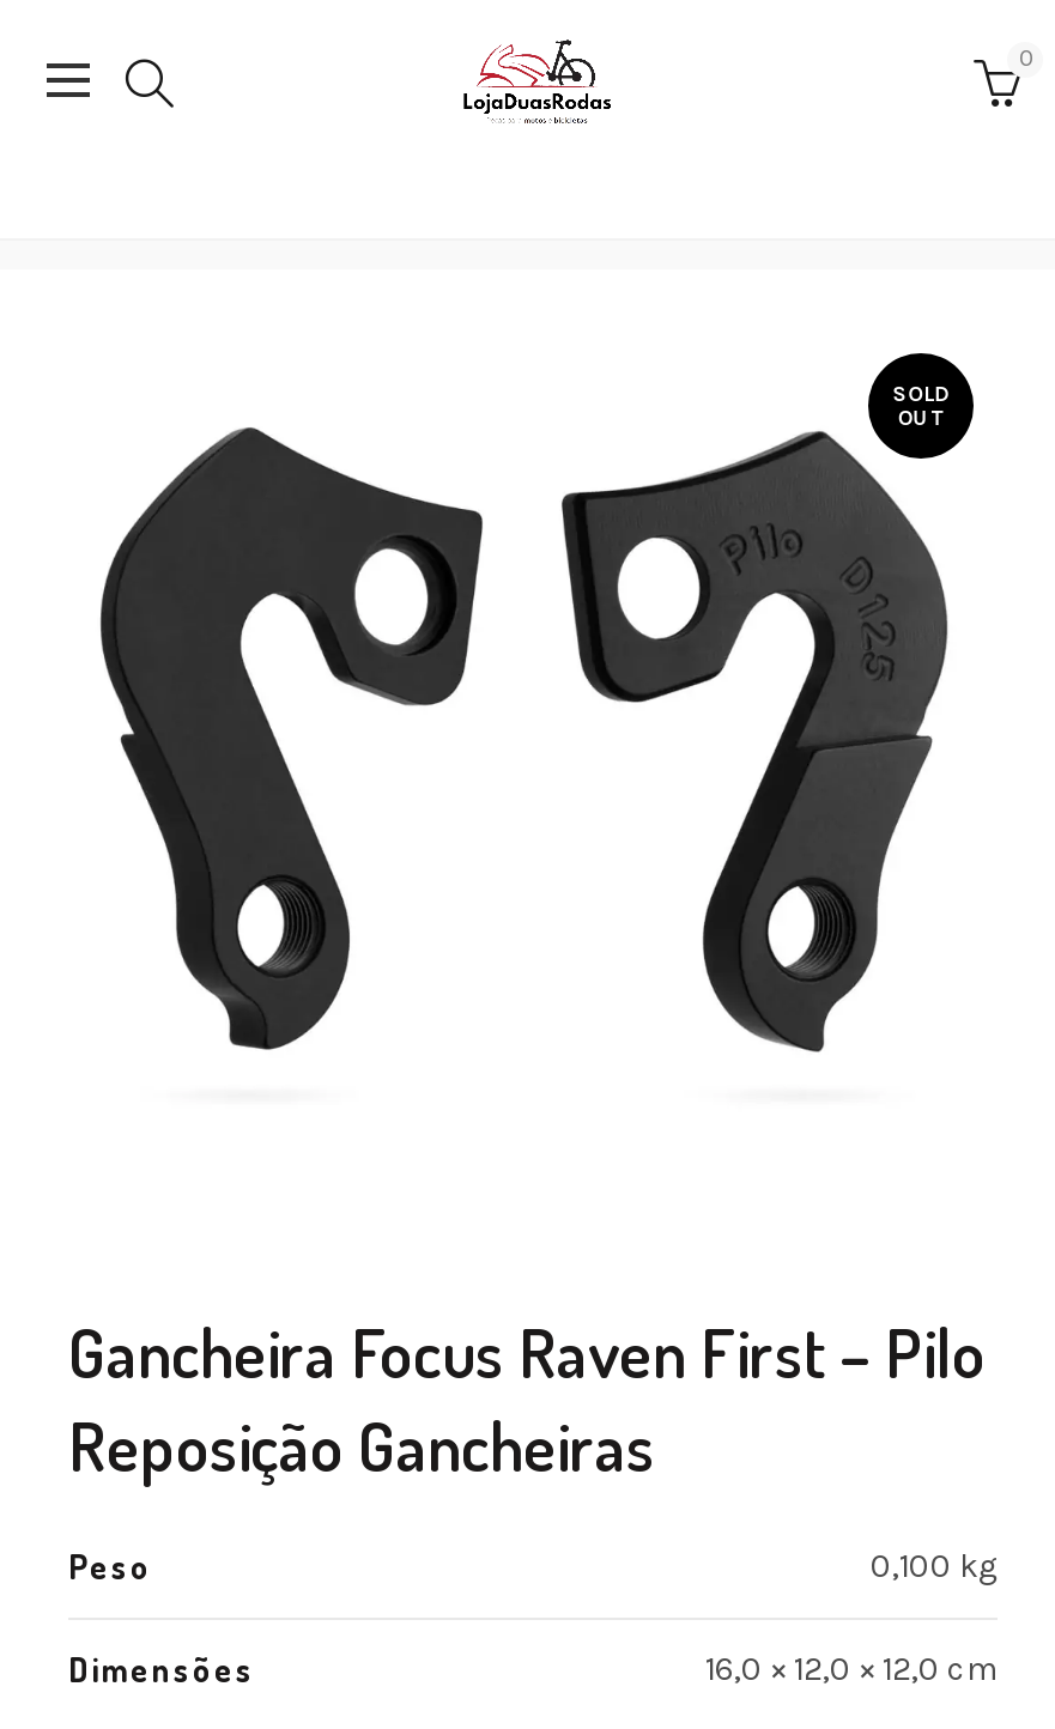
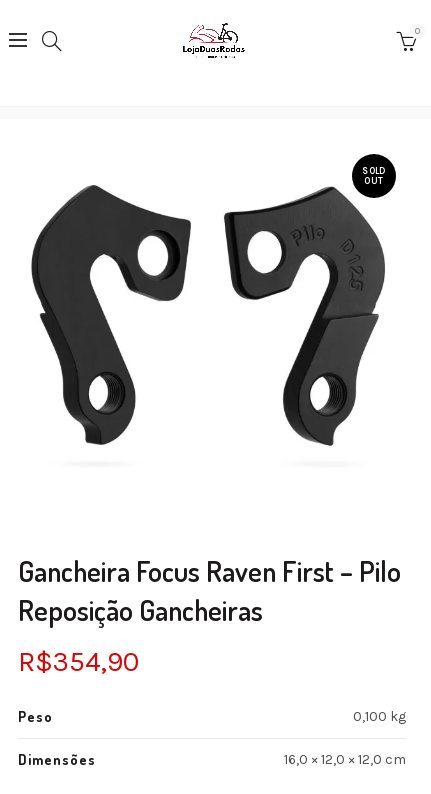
+ R$354,90
